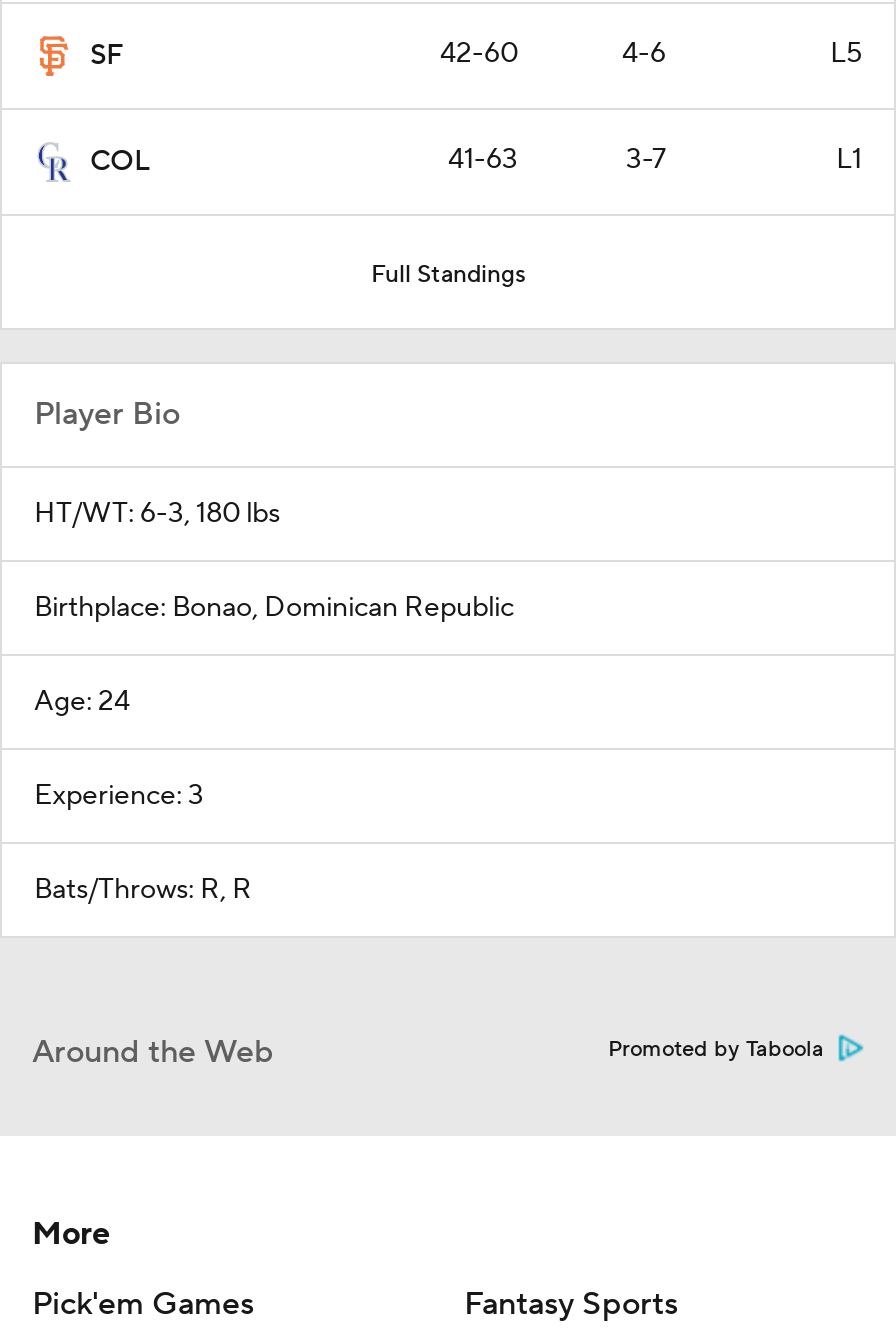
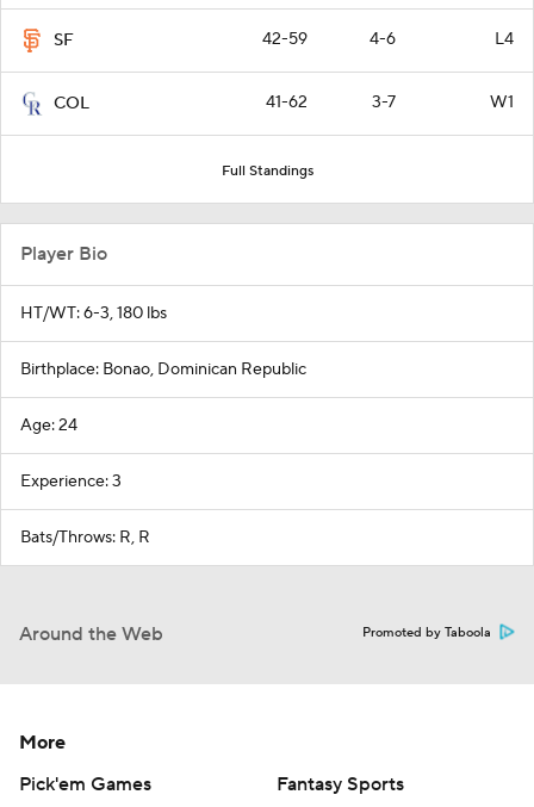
- 42-60
+ 42-59

- L5
+ L4

- 41-63
+ 41-62

- L1
+ W1
